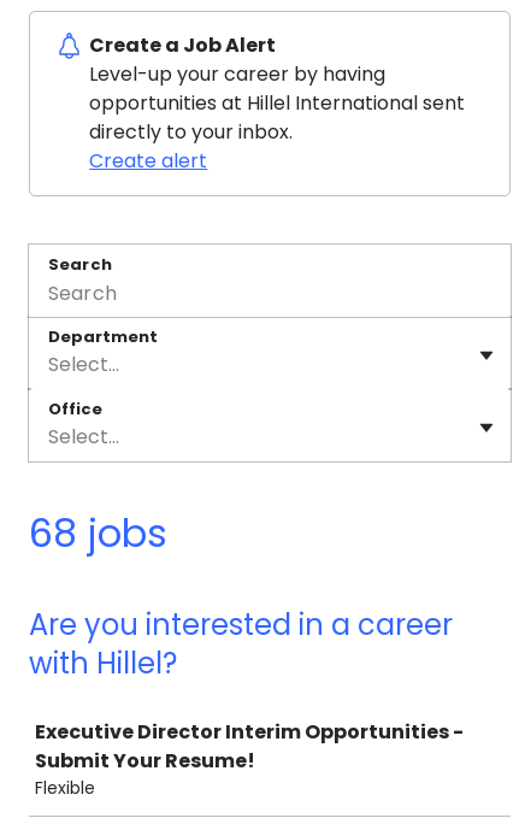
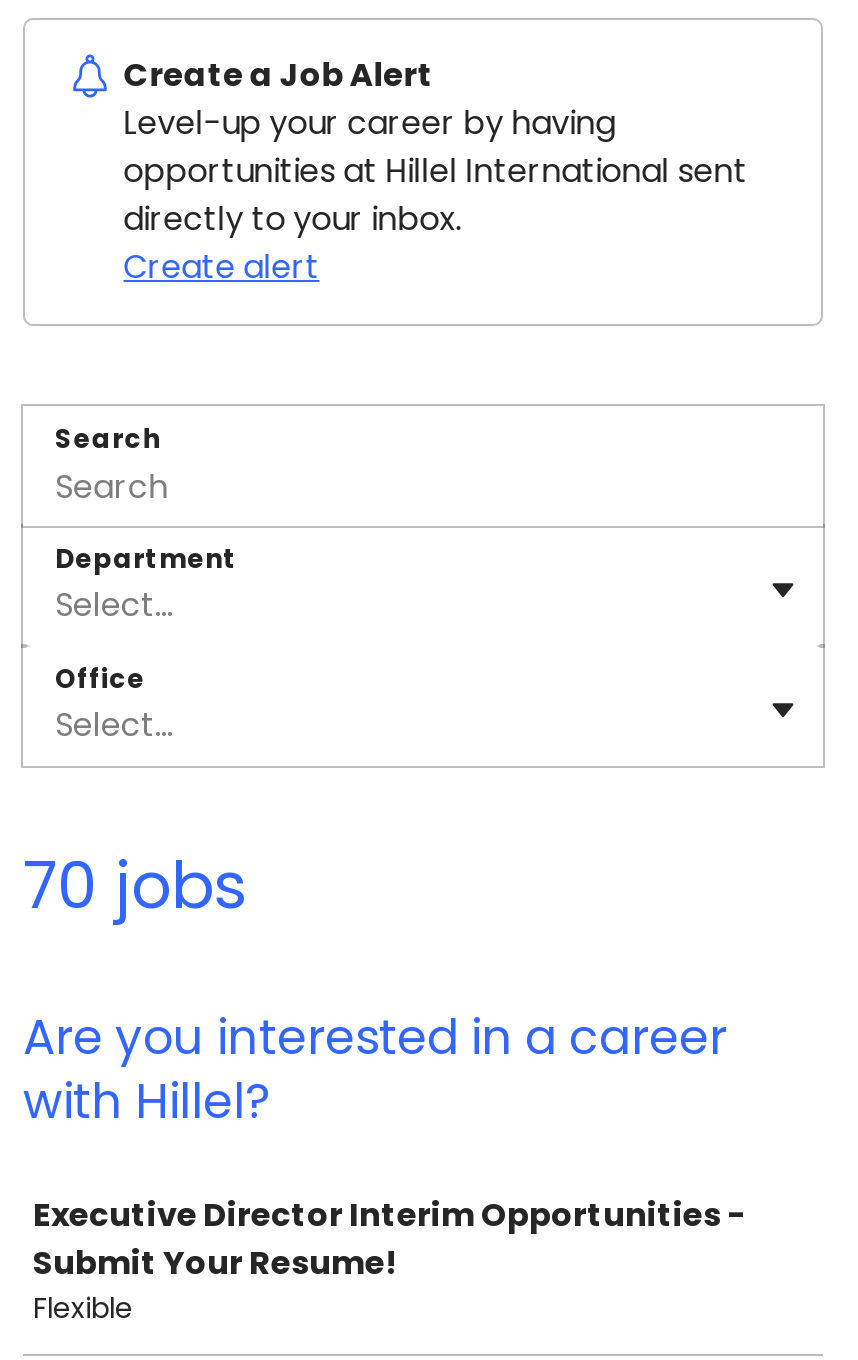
- 68 jobs
+ 70 jobs
